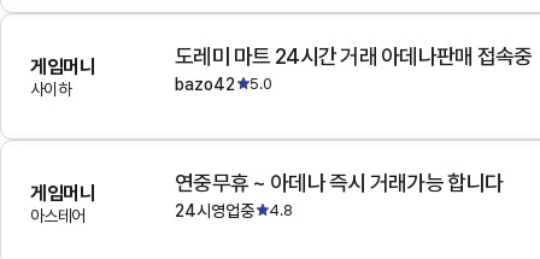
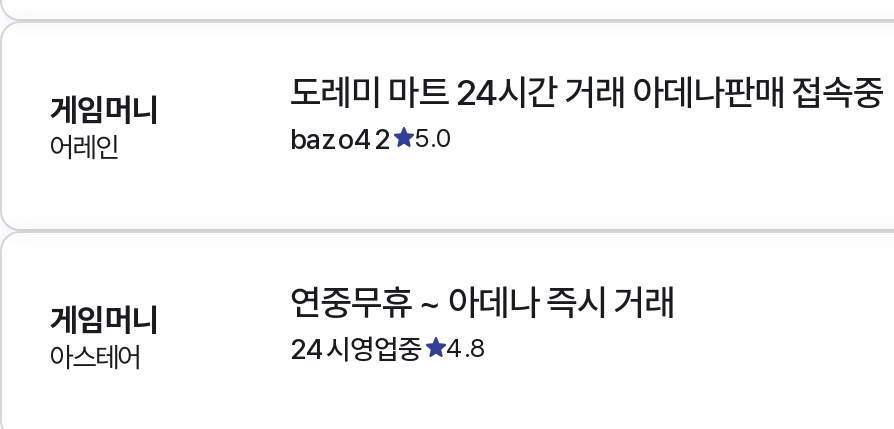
- 사이하
+ 어레인

- 연중무휴 ~ 아데나 즉시 거래가능 합니다
+ 연중무휴 ~ 아데나 즉시 거래
